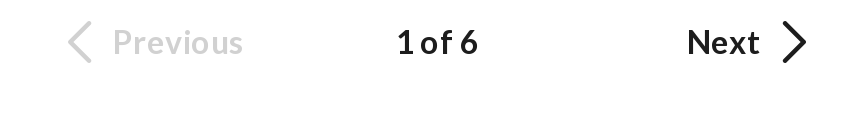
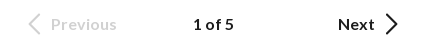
- 1 of 6
+ 1 of 5
